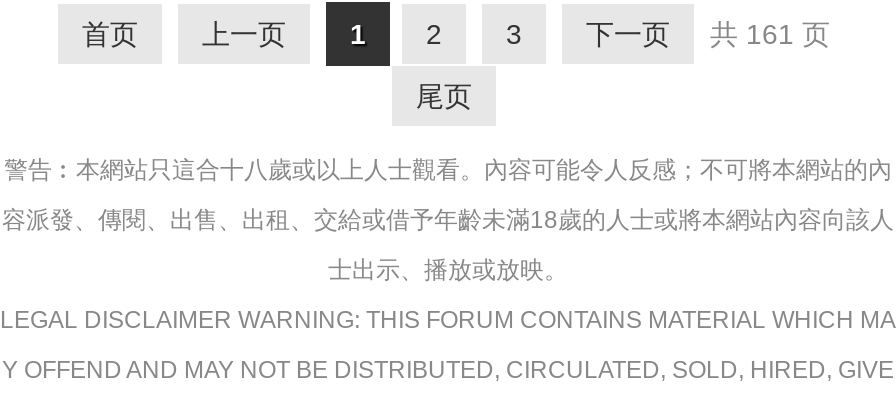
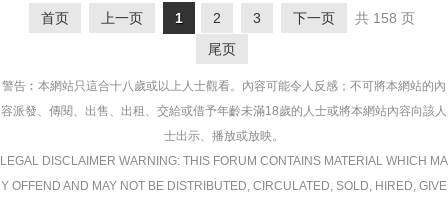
- 首页 上一页 1 2 3 下一页 共 161 页
+ 首页 上一页 1 2 3 下一页 共 158 页
